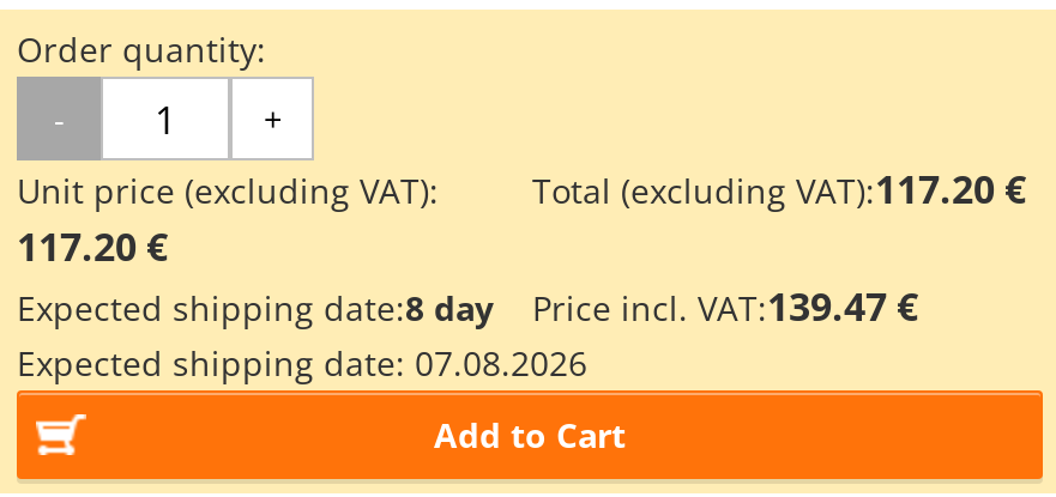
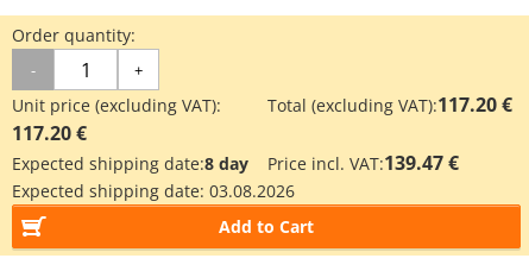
- Expected shipping date: 07.08.2026
+ Expected shipping date: 03.08.2026
